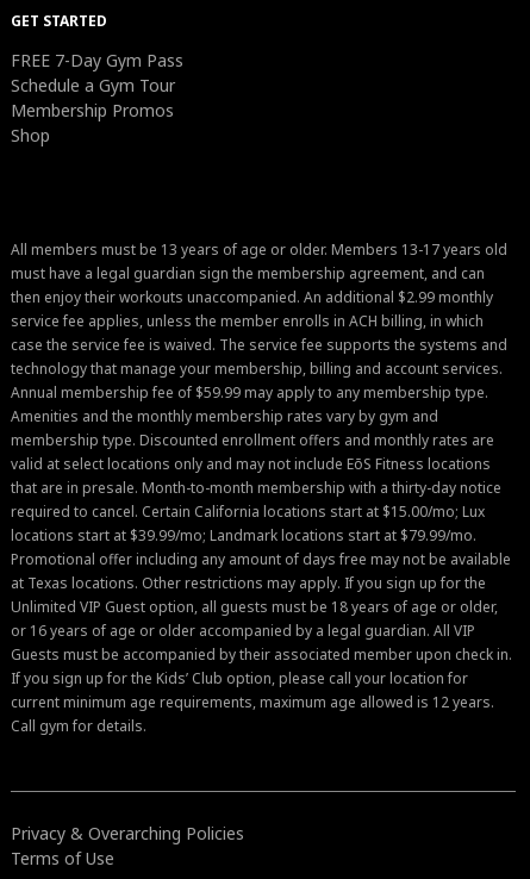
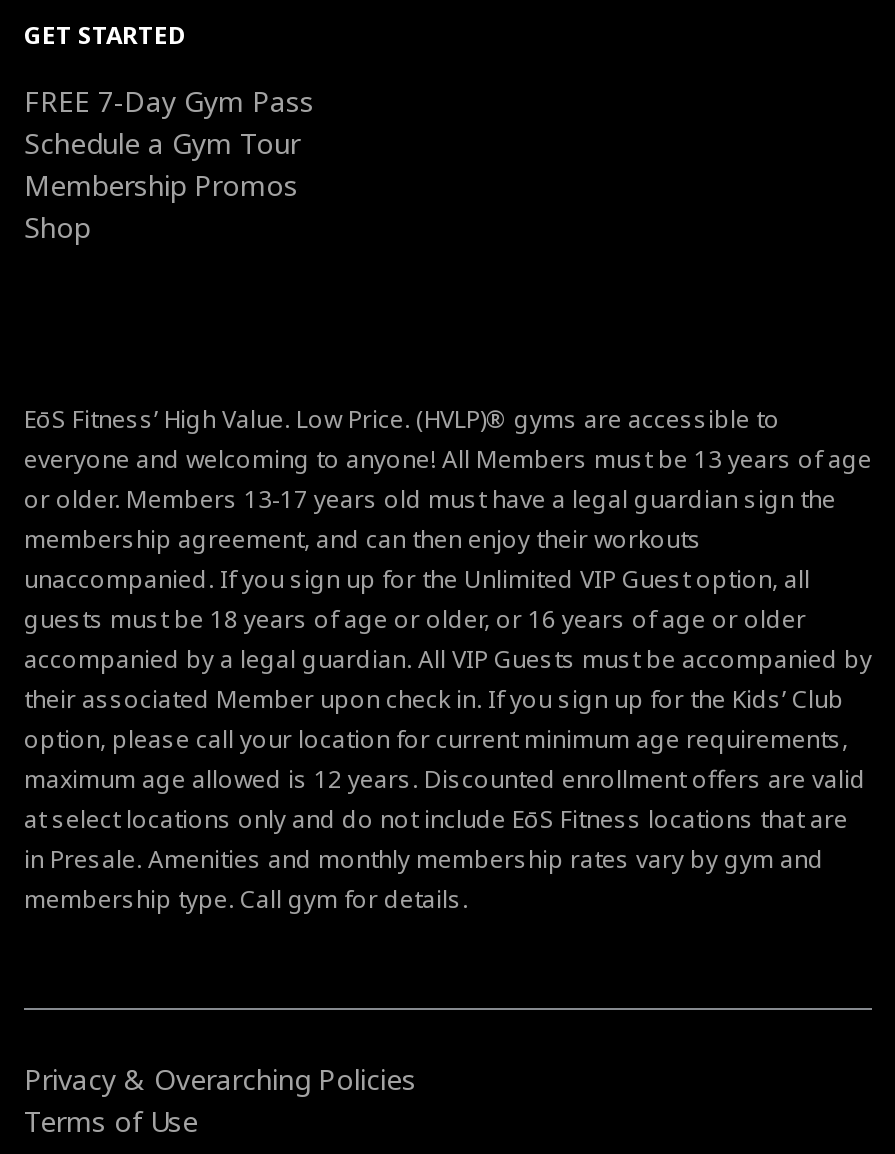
- All members must be 13 years of age or older. Members 13-17 years old
- must have a legal guardian sign the membership agreement, and can
- then enjoy their workouts unaccompanied. An additional $2.99 monthly
- service fee applies, unless the member enrolls in ACH billing, in which
- case the service fee is waived. The service fee supports the systems and
- technology that manage your membership, billing and account services.
- Annual membership fee of $59.99 may apply to any membership type.
- Amenities and the monthly membership rates vary by gym and
- membership type. Discounted enrollment offers and monthly rates are
- valid at select locations only and may not include EōS Fitness locations
- that are in presale. Month-to-month membership with a thirty-day notice
- required to cancel. Certain California locations start at $15.00/mo; Lux
- locations start at $39.99/mo; Landmark locations start at $79.99/mo.
- Promotional offer including any amount of days free may not be available
- at Texas locations. Other restrictions may apply. If you sign up for the
- Unlimited VIP Guest option, all guests must be 18 years of age or older,
- or 16 years of age or older accompanied by a legal guardian. All VIP
- Guests must be accompanied by their associated member upon check in.
- If you sign up for the Kids’ Club option, please call your location for
- current minimum age requirements, maximum age allowed is 12 years.
- Call gym for details.
+ EōS Fitness’ High Value. Low Price. (HVLP)® gyms are accessible to
+ everyone and welcoming to anyone! All Members must be 13 years of age
+ or older. Members 13-17 years old must have a legal guardian sign the
+ membership agreement, and can then enjoy their workouts
+ unaccompanied. If you sign up for the Unlimited VIP Guest option, all
+ guests must be 18 years of age or older, or 16 years of age or older
+ accompanied by a legal guardian. All VIP Guests must be accompanied by
+ their associated Member upon check in. If you sign up for the Kids’ Club
+ option, please call your location for current minimum age requirements,
+ maximum age allowed is 12 years. Discounted enrollment offers are valid
+ at select locations only and do not include EōS Fitness locations that are
+ in Presale. Amenities and monthly membership rates vary by gym and
+ membership type. Call gym for details.
